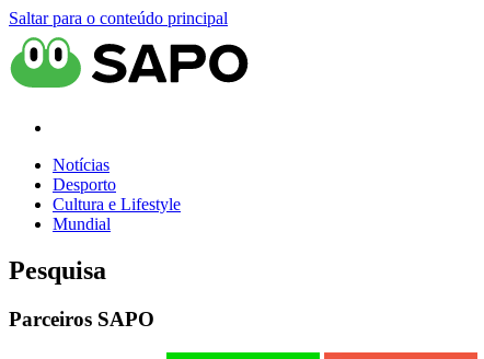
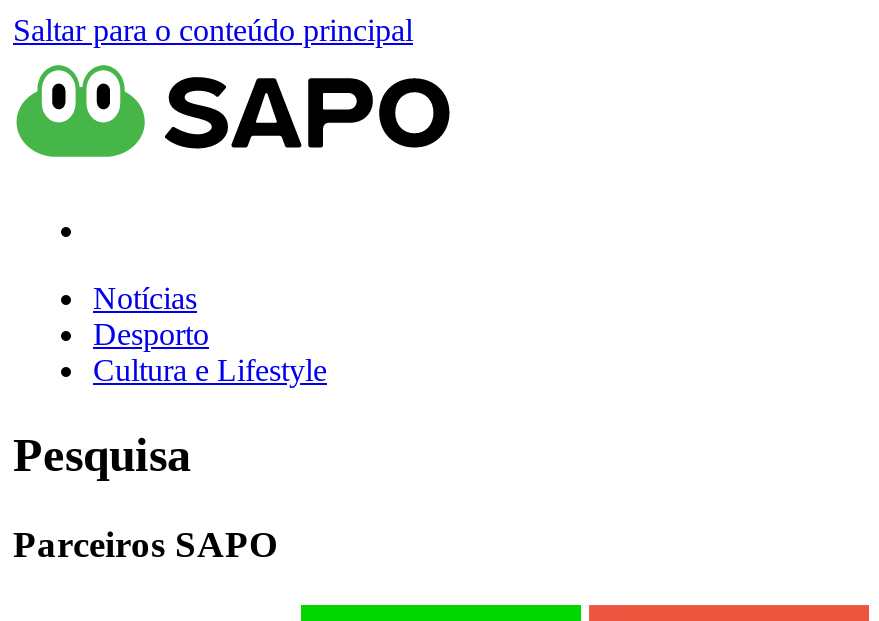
- Mundial
